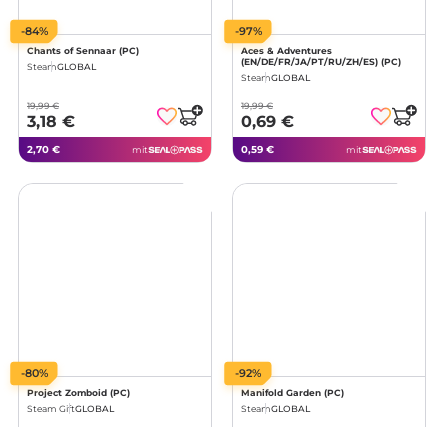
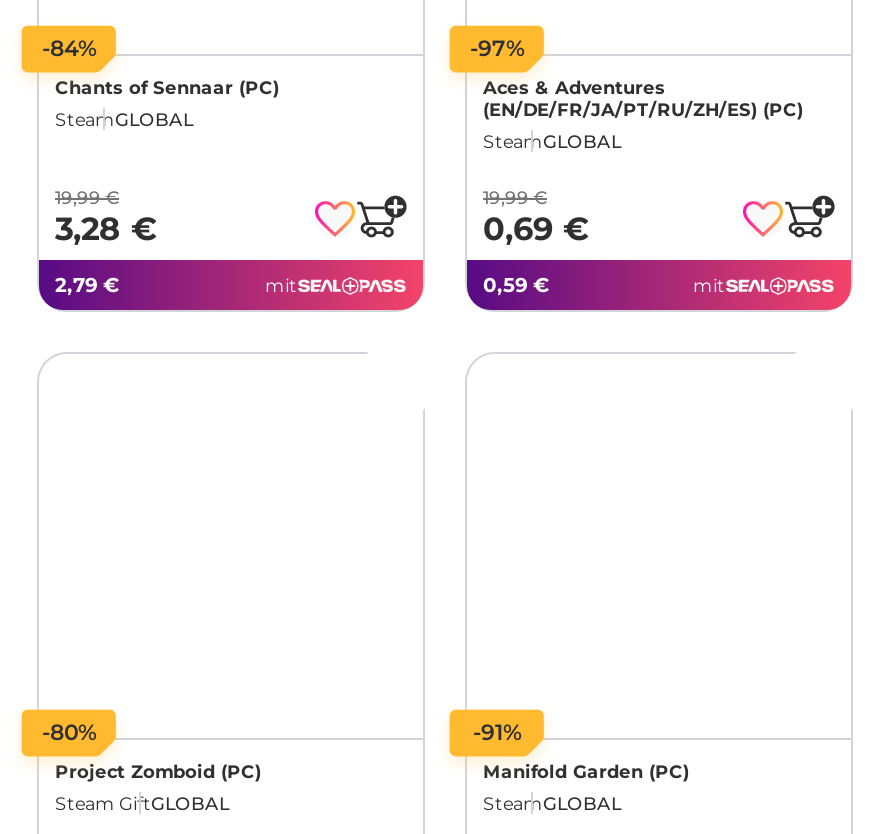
- 3,18 €
+ 3,28 €

- 2,70 €
+ 2,79 €

- -92%
+ -91%
